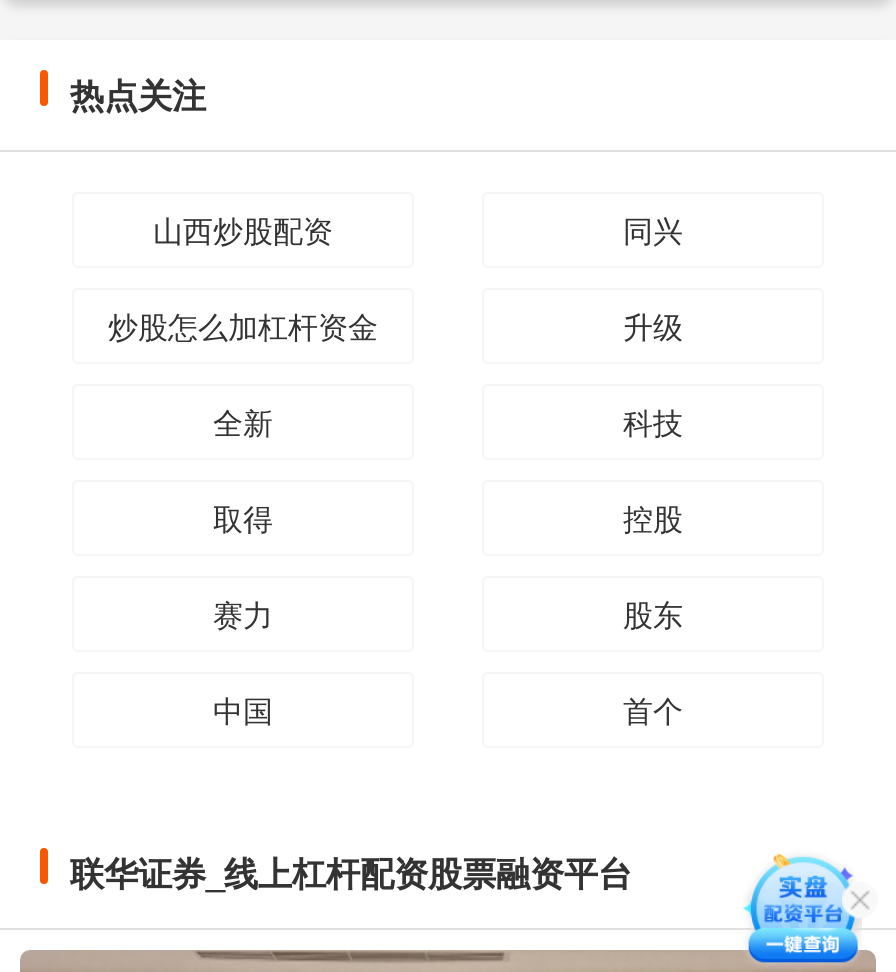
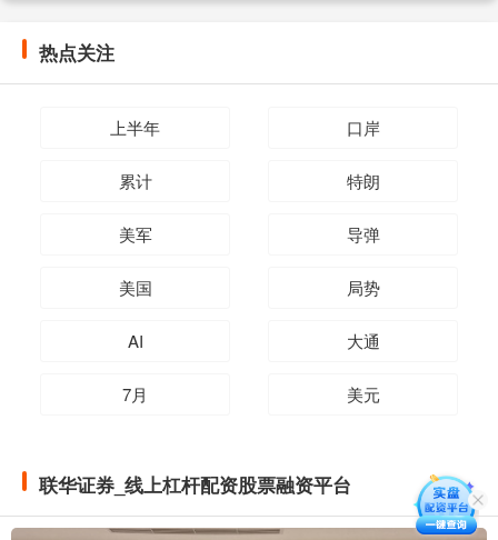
- 山西炒股配资
- 同兴
+ 上半年
+ 口岸

- 炒股怎么加杠杆资金
- 升级
+ 累计
+ 特朗

- 全新
- 科技
+ 美军
+ 导弹

- 取得
- 控股
+ 美国
+ 局势

- 赛力
- 股东
+ AI
+ 大通

- 中国
- 首个
+ 7月
+ 美元
